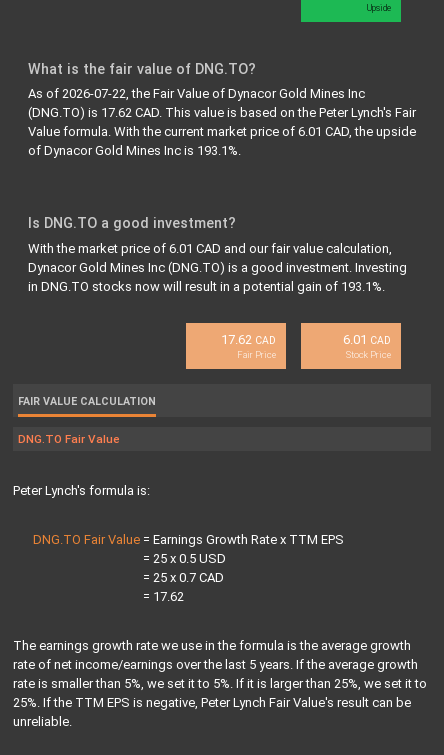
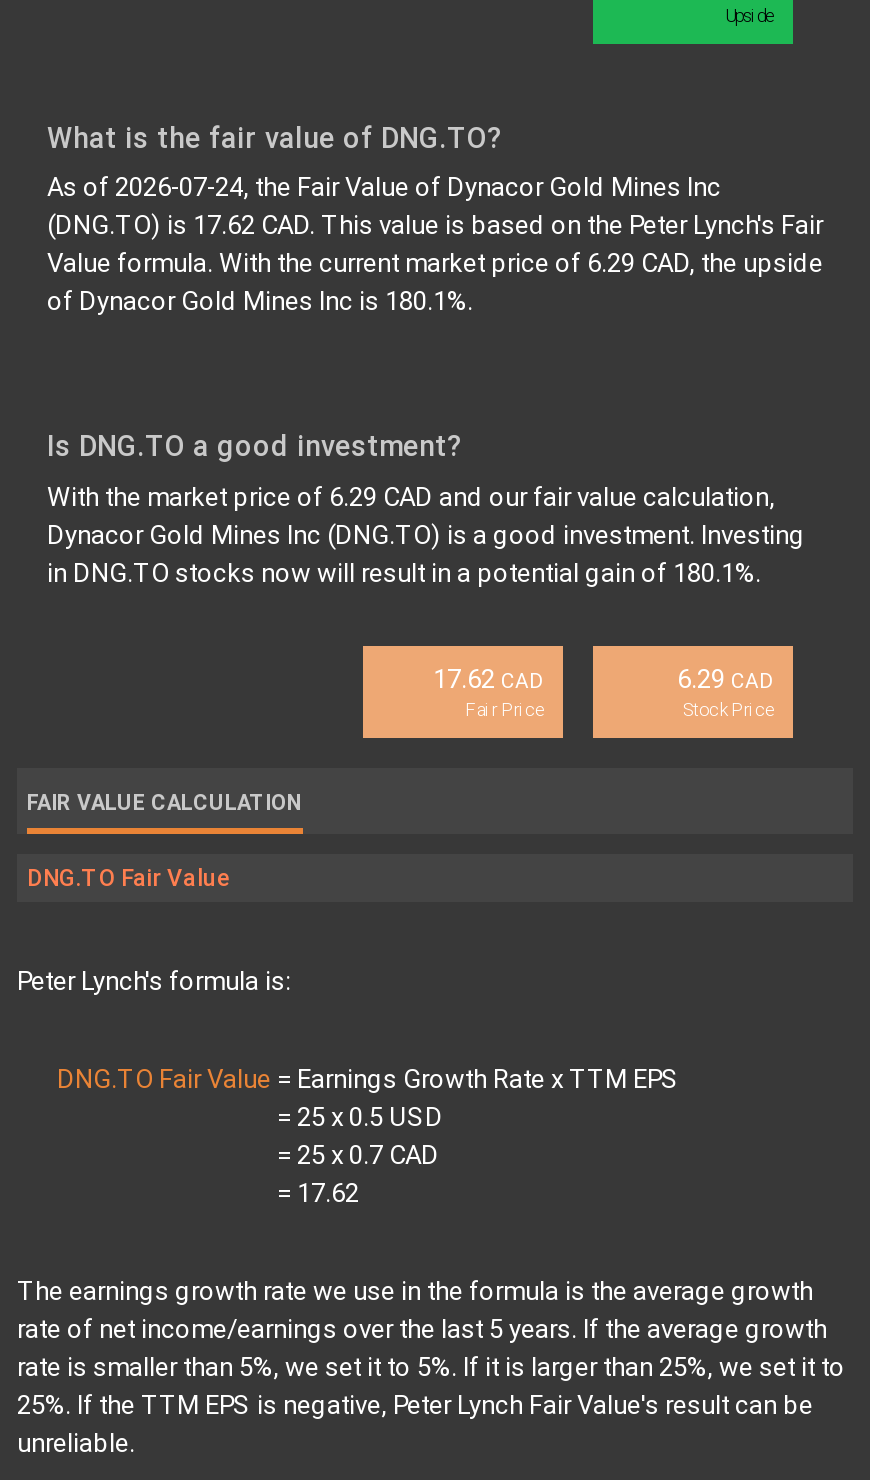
- As of 2026-07-22, the Fair Value of Dynacor Gold Mines Inc
+ As of 2026-07-24, the Fair Value of Dynacor Gold Mines Inc

- Value formula. With the current market price of 6.01 CAD, the upside
+ Value formula. With the current market price of 6.29 CAD, the upside

- of Dynacor Gold Mines Inc is 193.1%.
+ of Dynacor Gold Mines Inc is 180.1%.

- With the market price of 6.01 CAD and our fair value calculation,
+ With the market price of 6.29 CAD and our fair value calculation,

- in DNG.TO stocks now will result in a potential gain of 193.1%.
+ in DNG.TO stocks now will result in a potential gain of 180.1%.

- 6.01 CAD
+ 6.29 CAD
